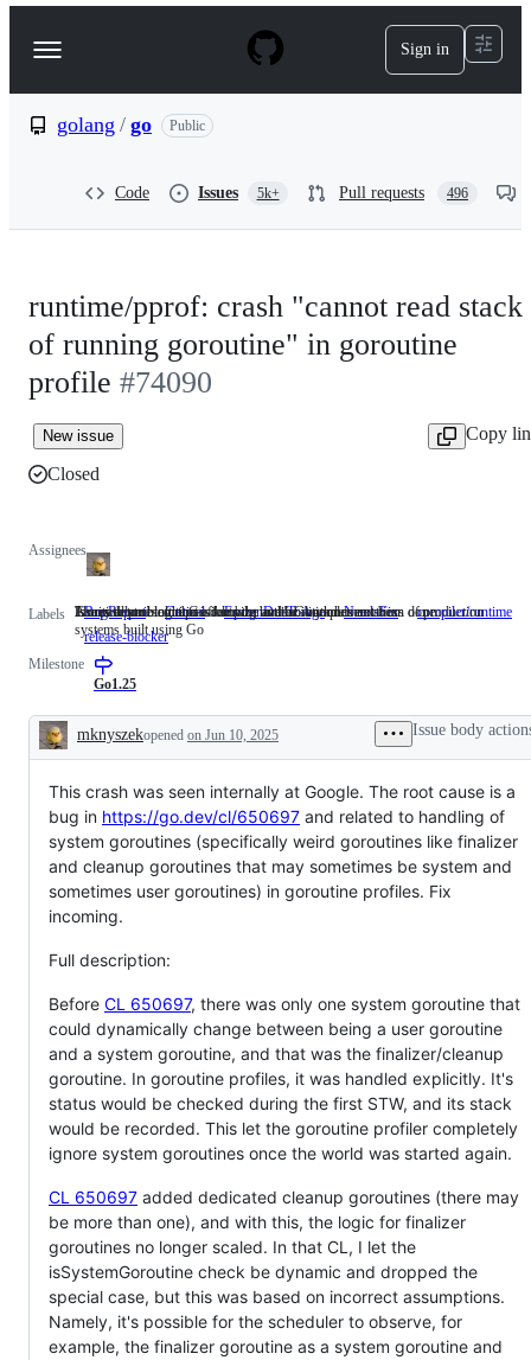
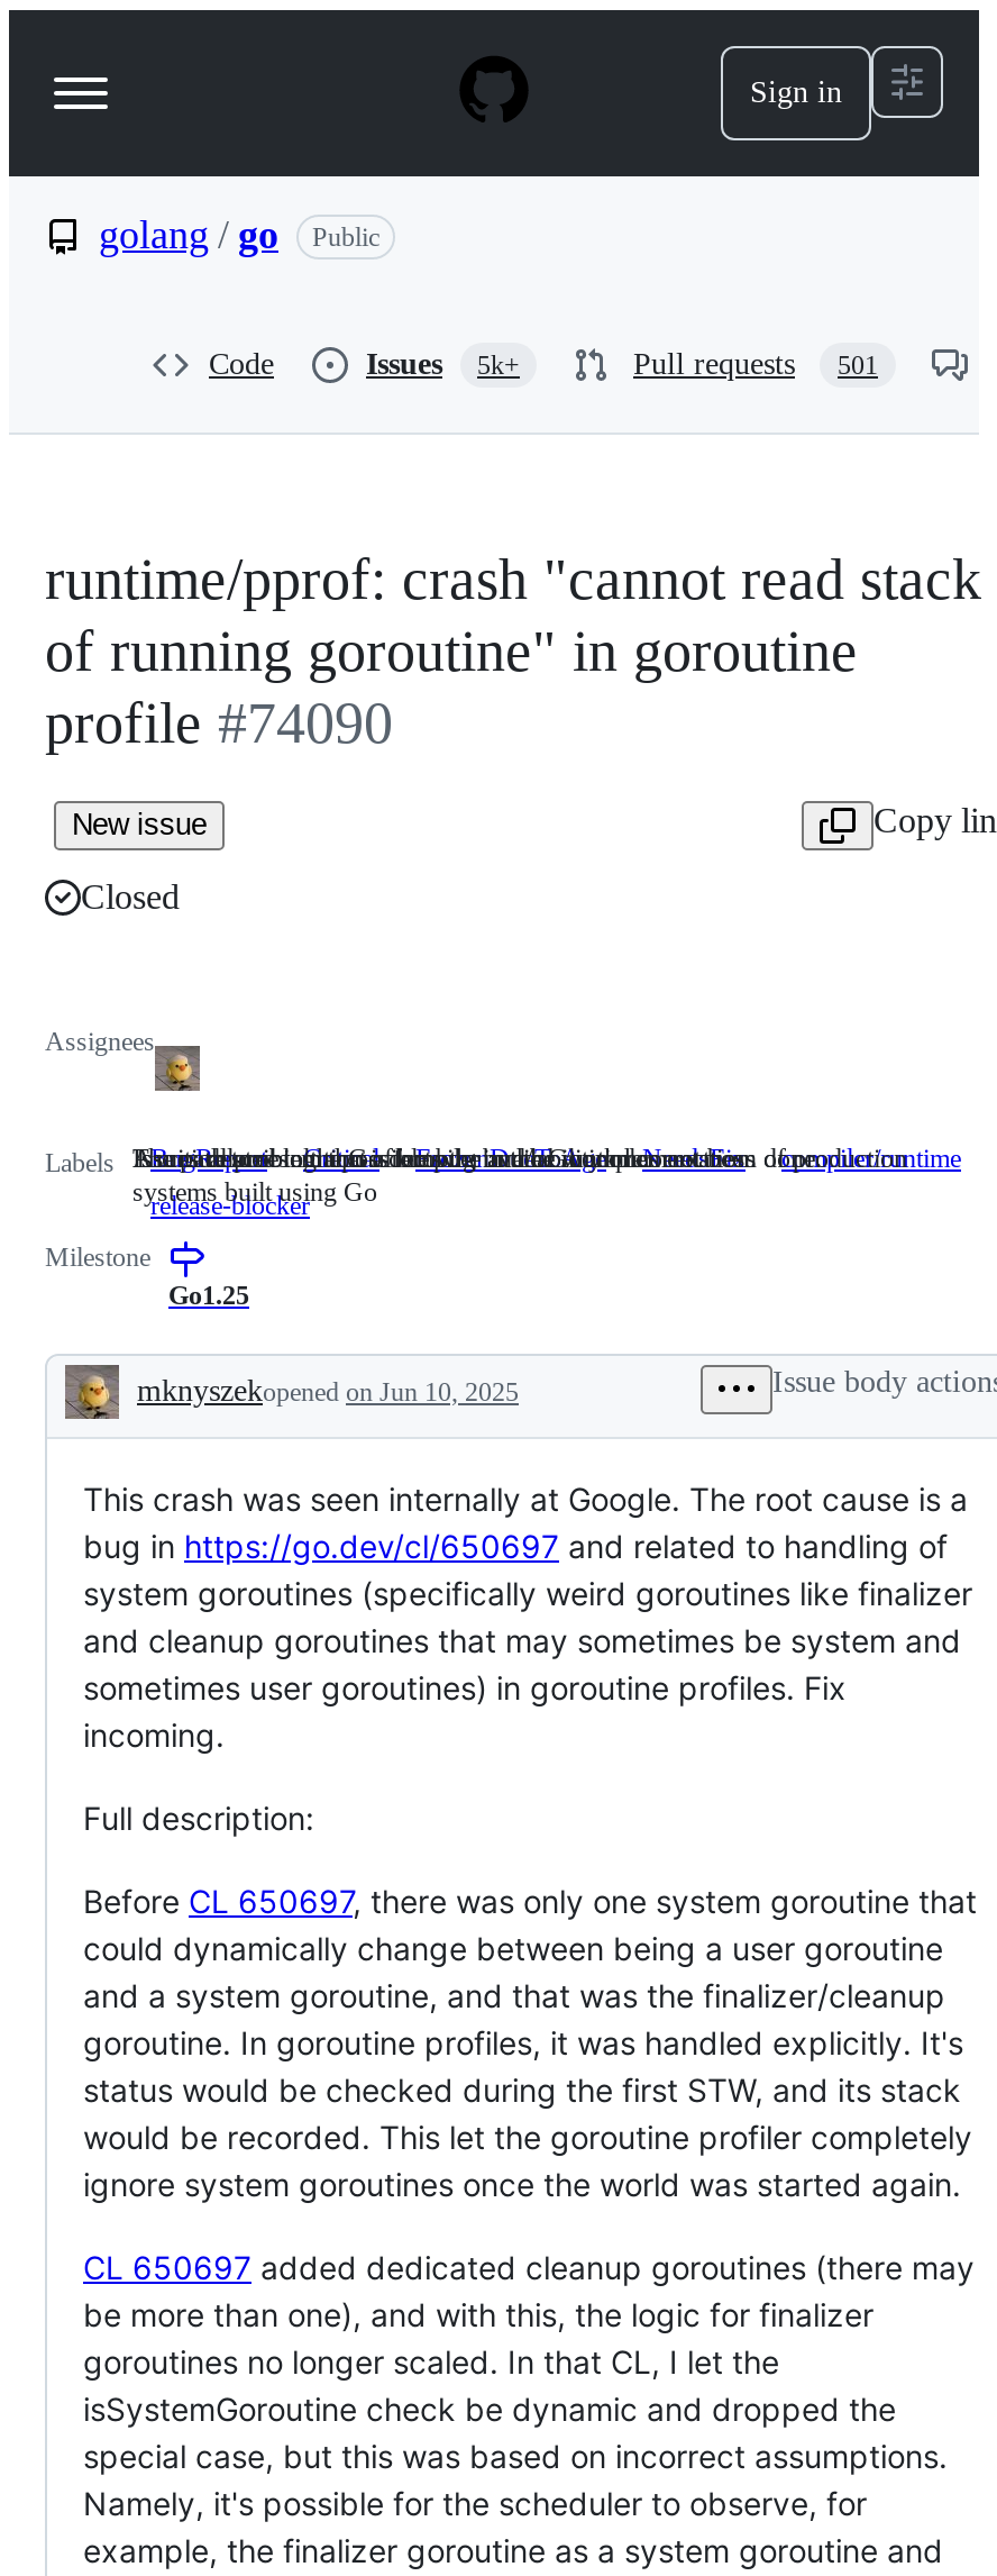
- Pull requests 496
+ Pull requests 501
